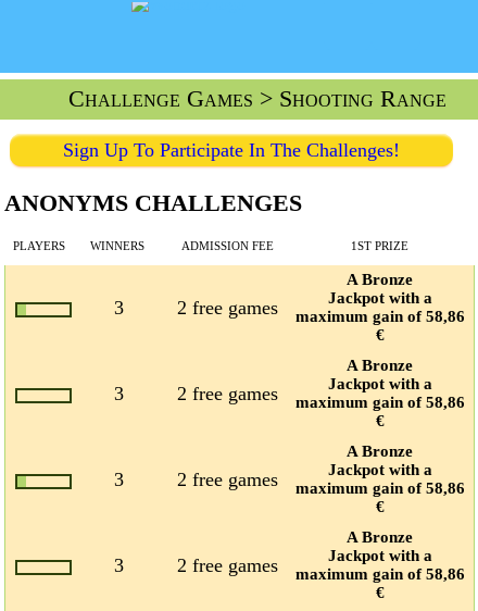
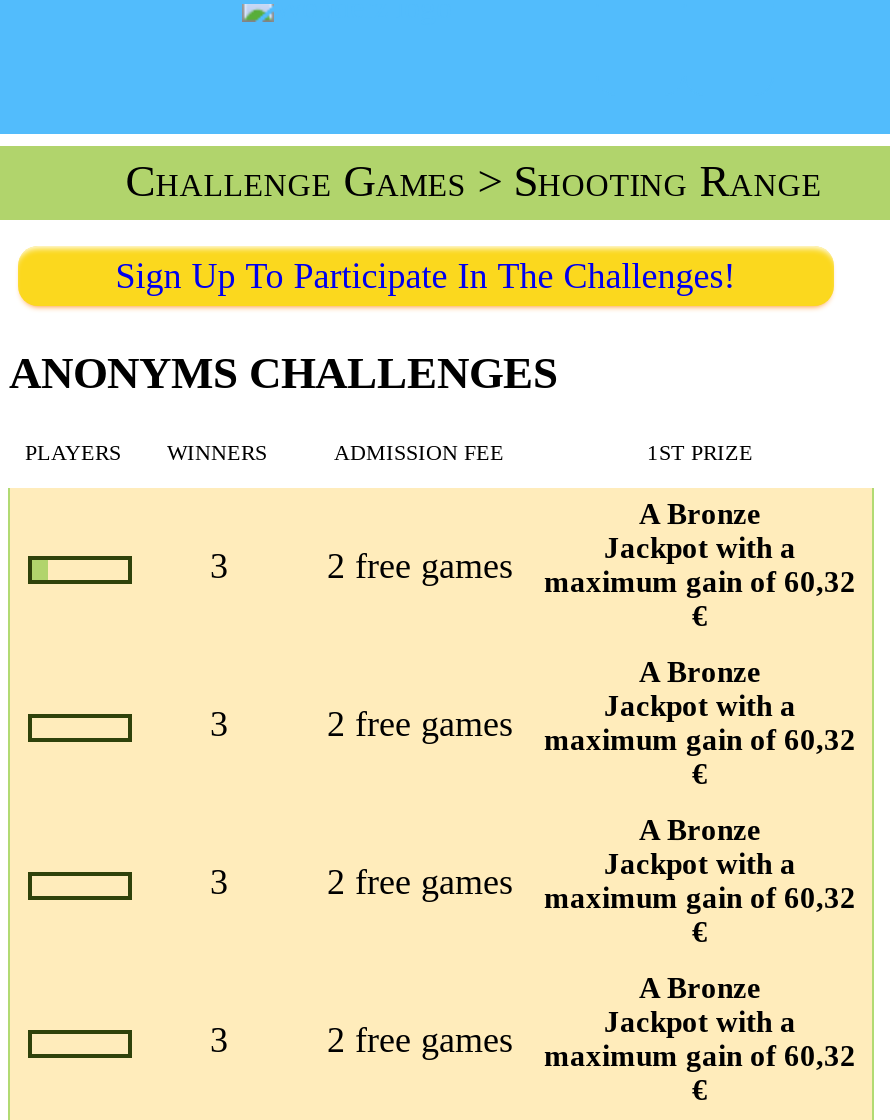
- maximum gain of 58,86
+ maximum gain of 60,32

- maximum gain of 58,86
+ maximum gain of 60,32

- maximum gain of 58,86
+ maximum gain of 60,32

- maximum gain of 58,86
+ maximum gain of 60,32
